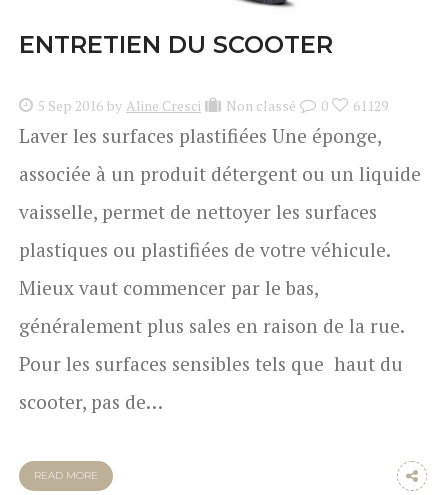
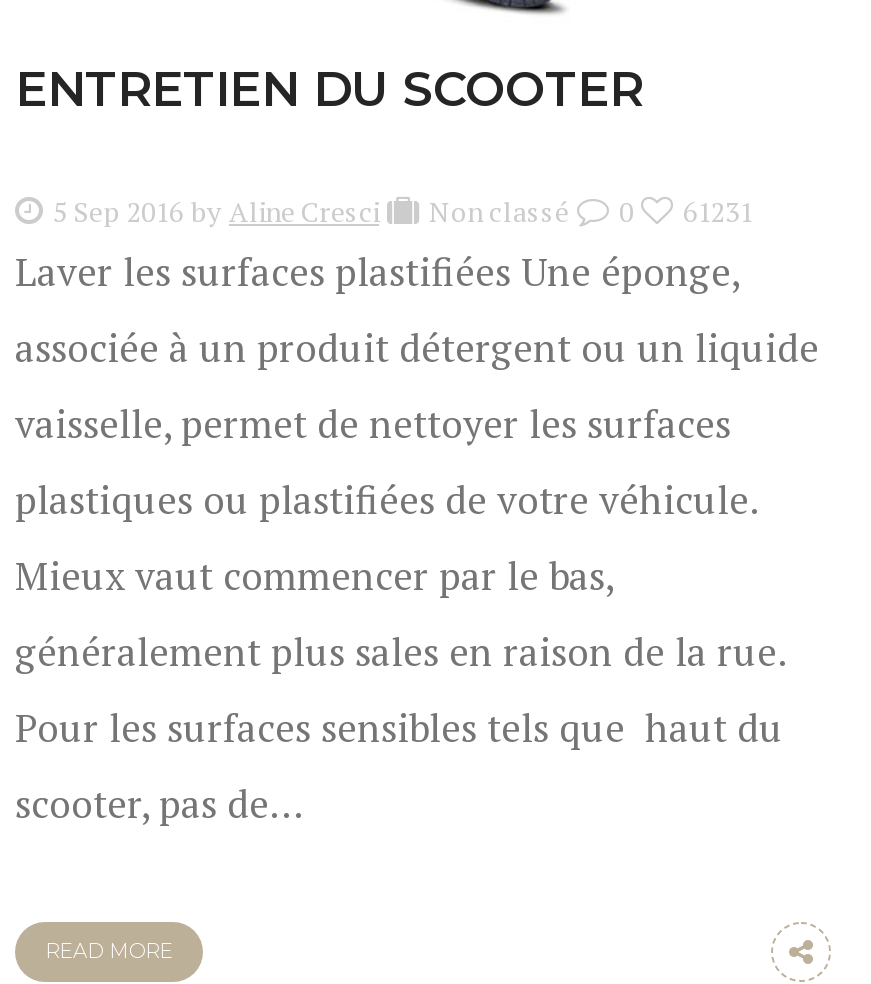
- 5 Sep 2016 by Aline Cresci Non classé 0 61129
+ 5 Sep 2016 by Aline Cresci Non classé 0 61231
